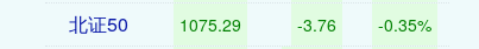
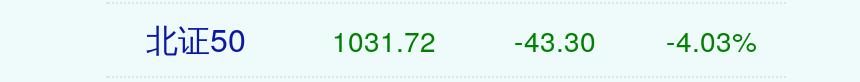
- 1075.29
+ 1031.72

- -3.76
+ -43.30

- -0.35%
+ -4.03%
